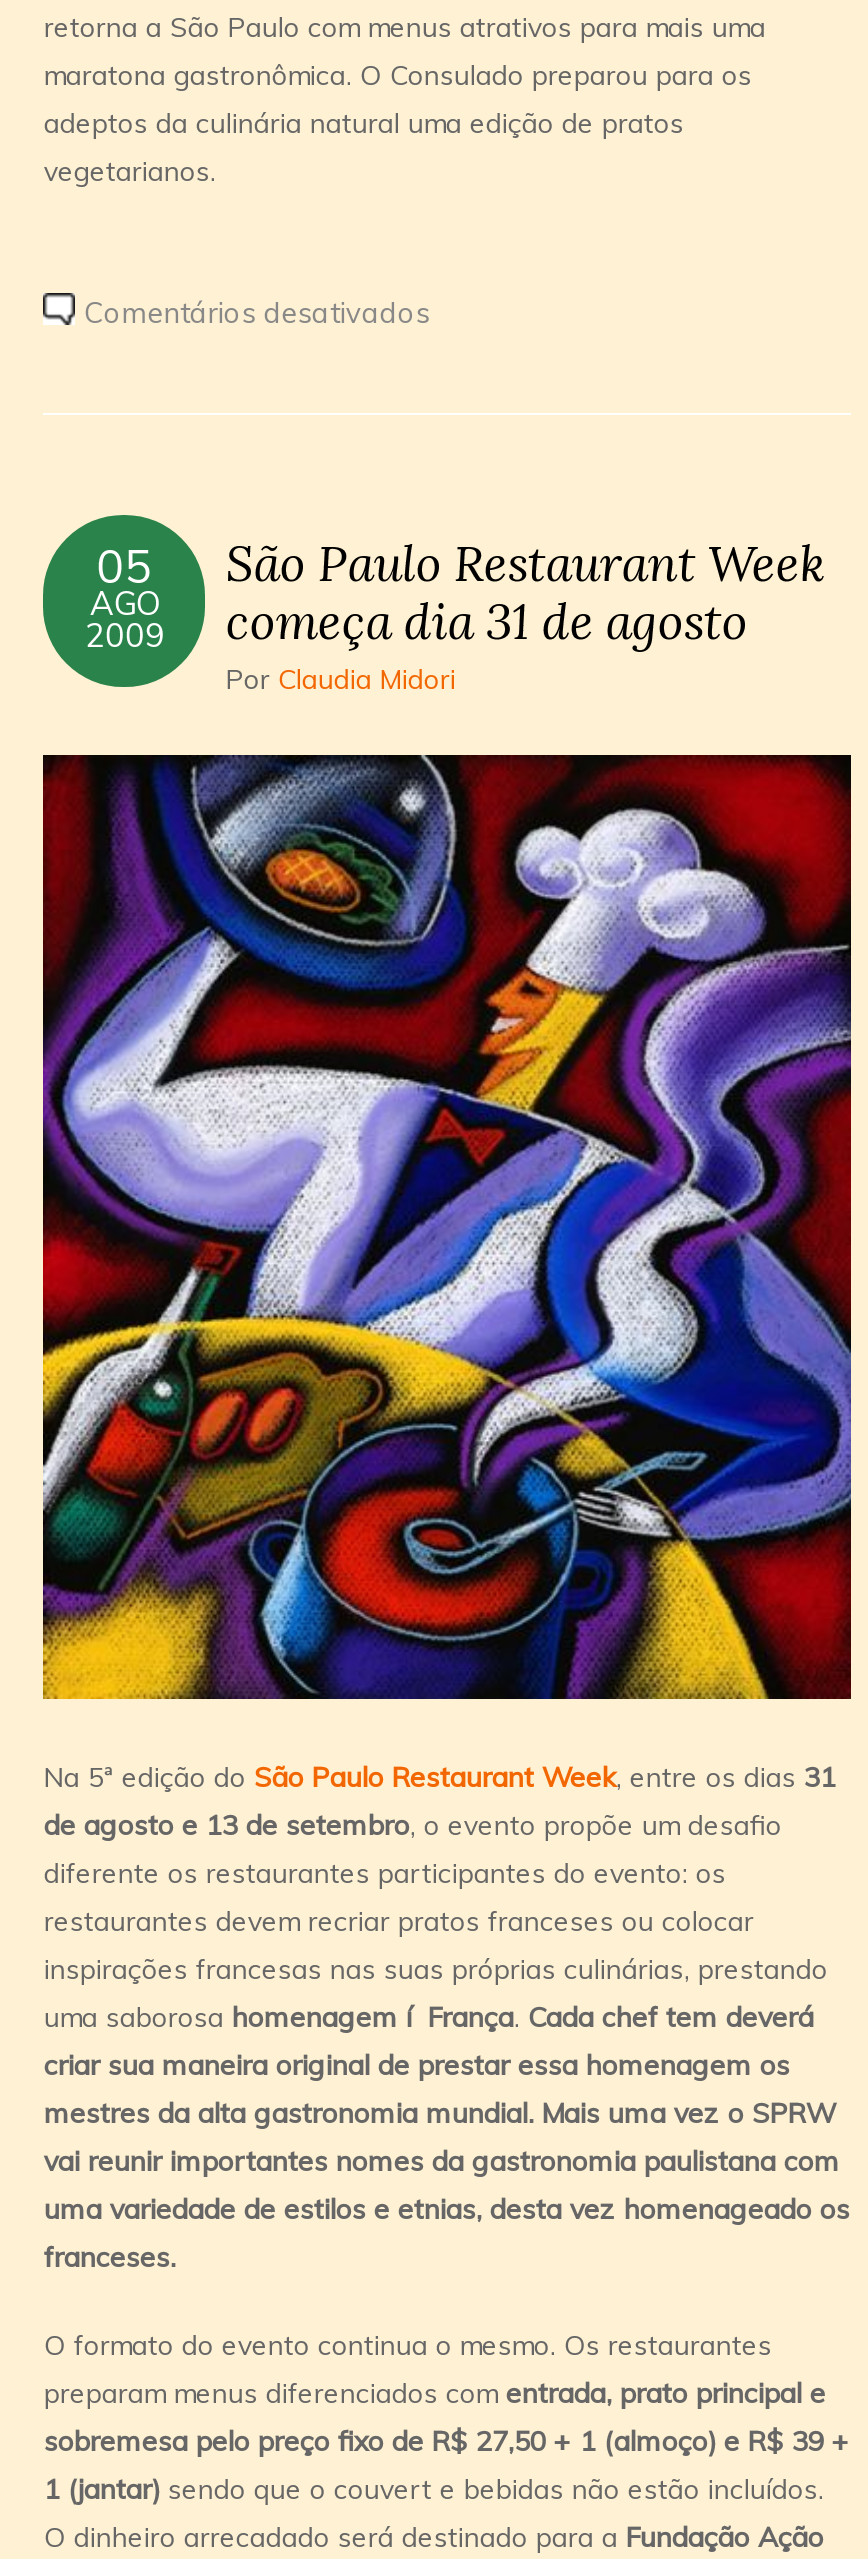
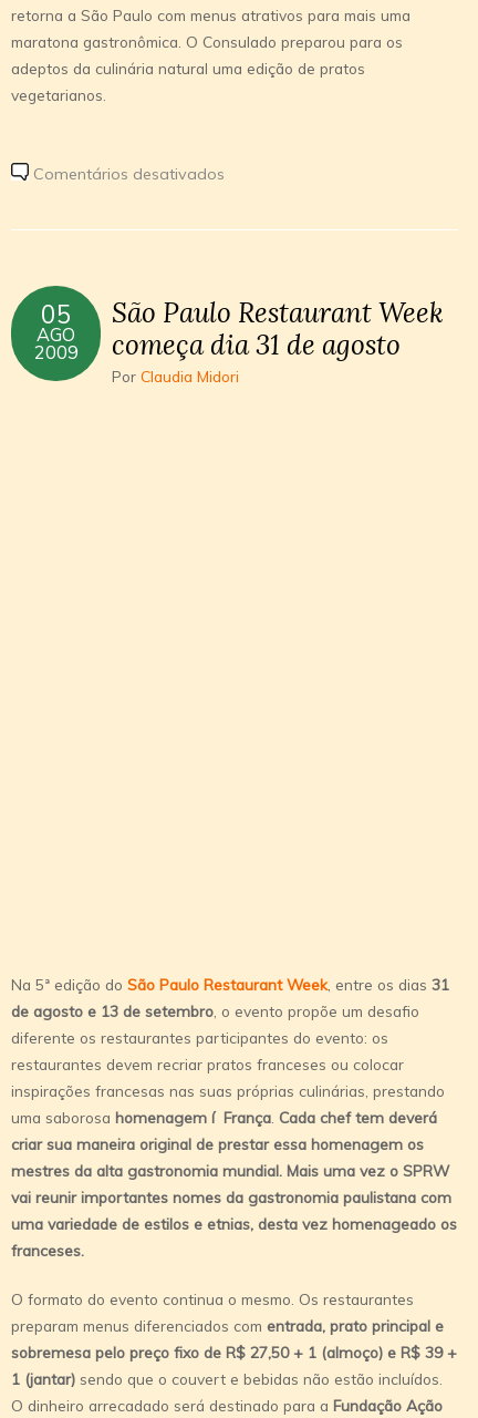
- [image]
